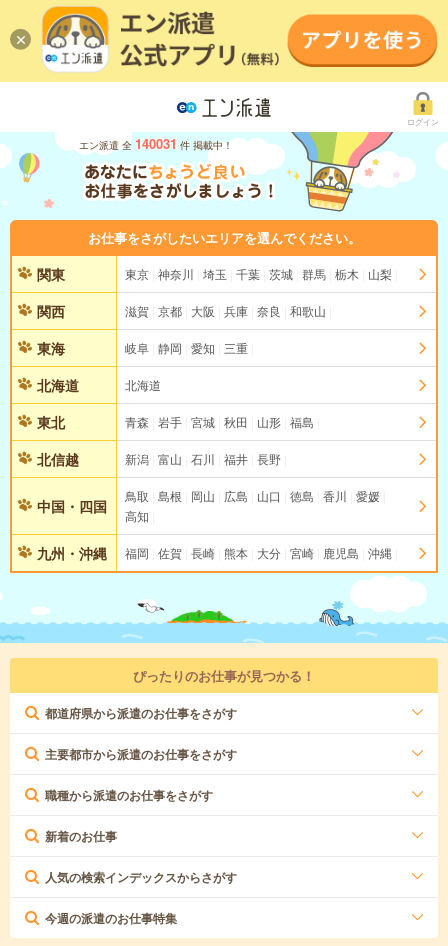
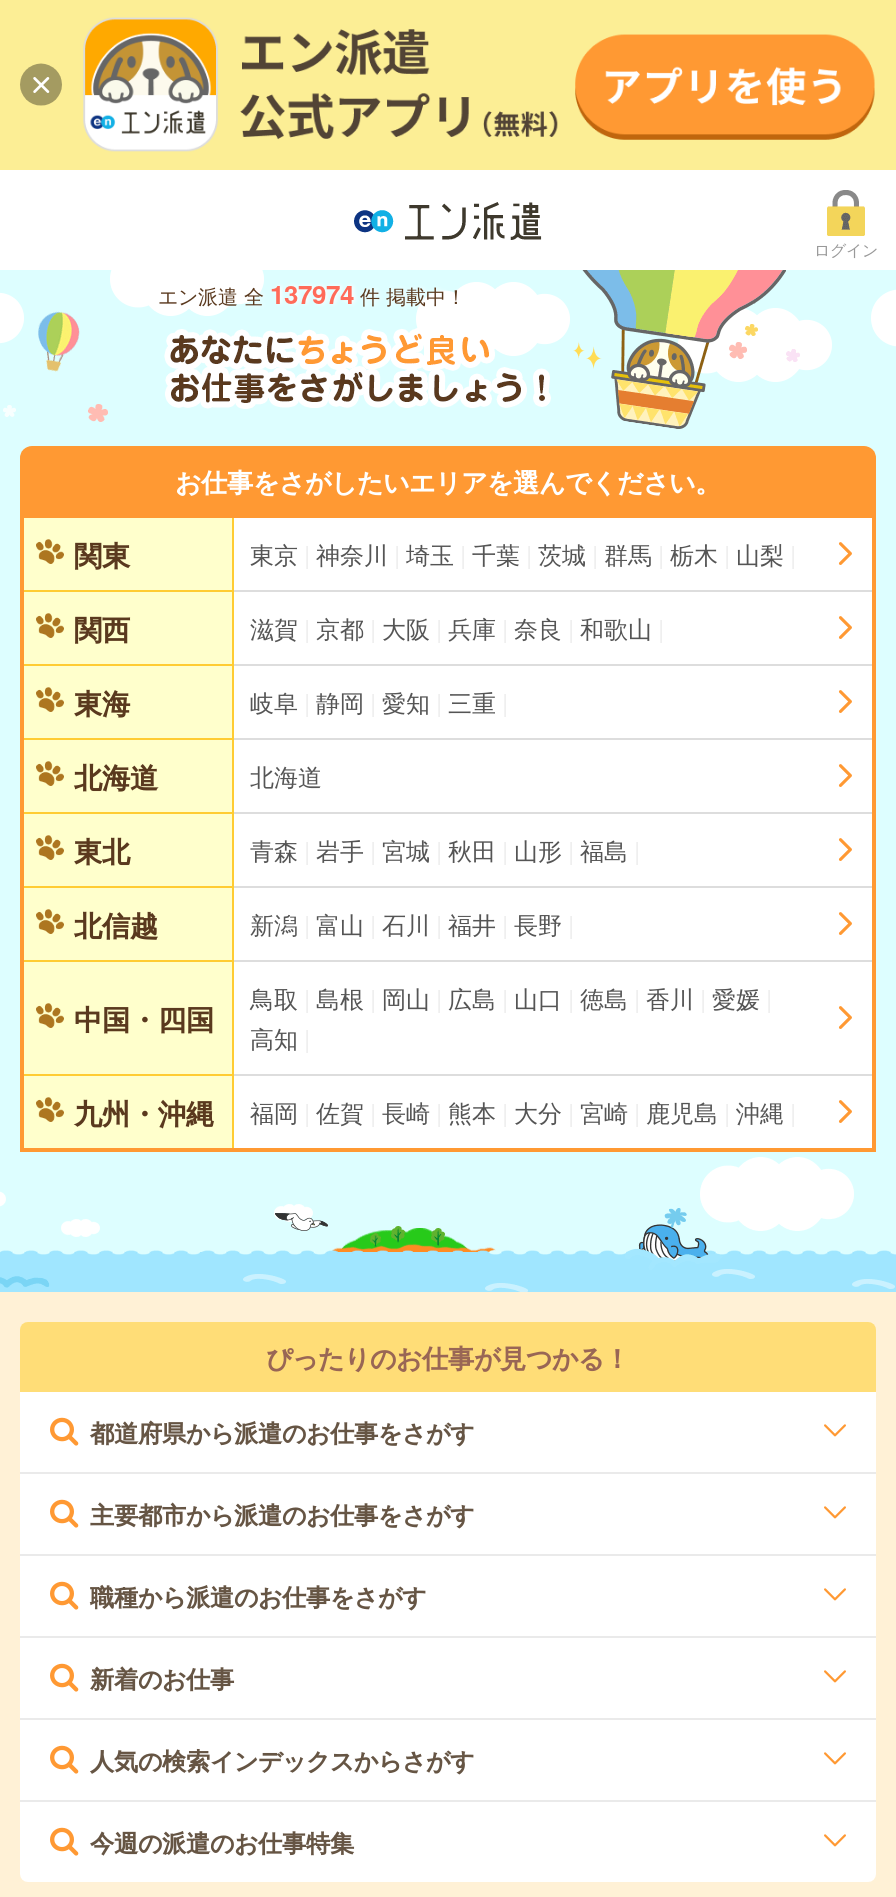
- エン派遣 全 140031 件 掲載中！
+ エン派遣 全 137974 件 掲載中！
